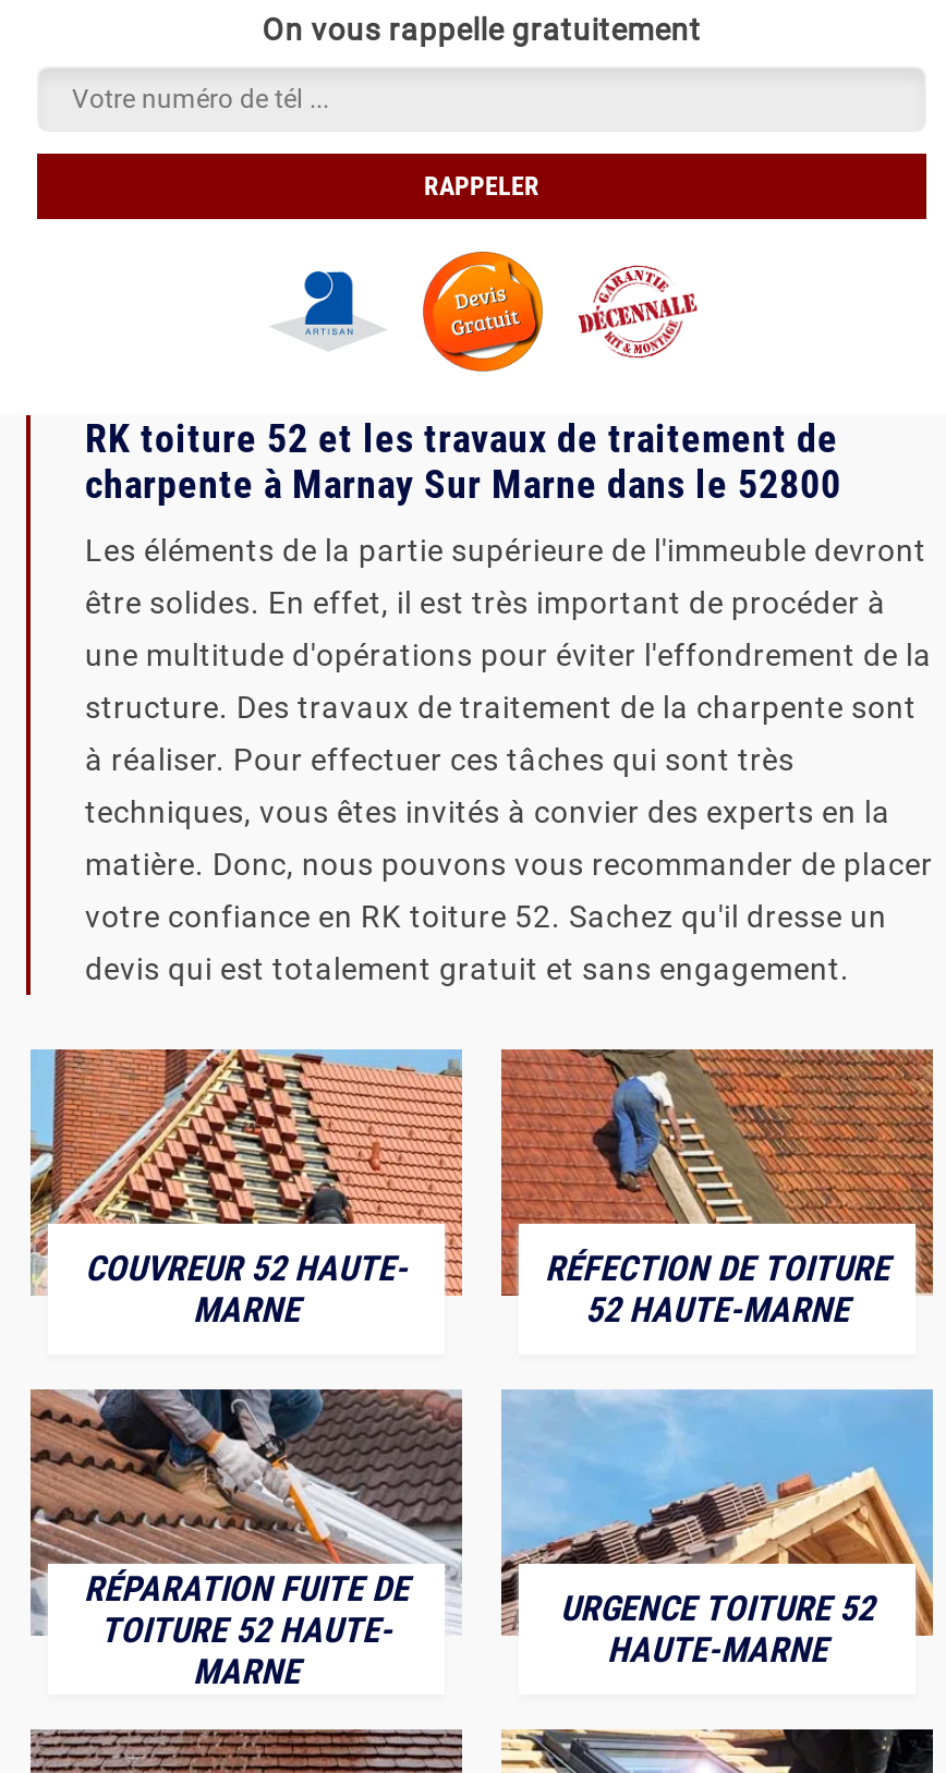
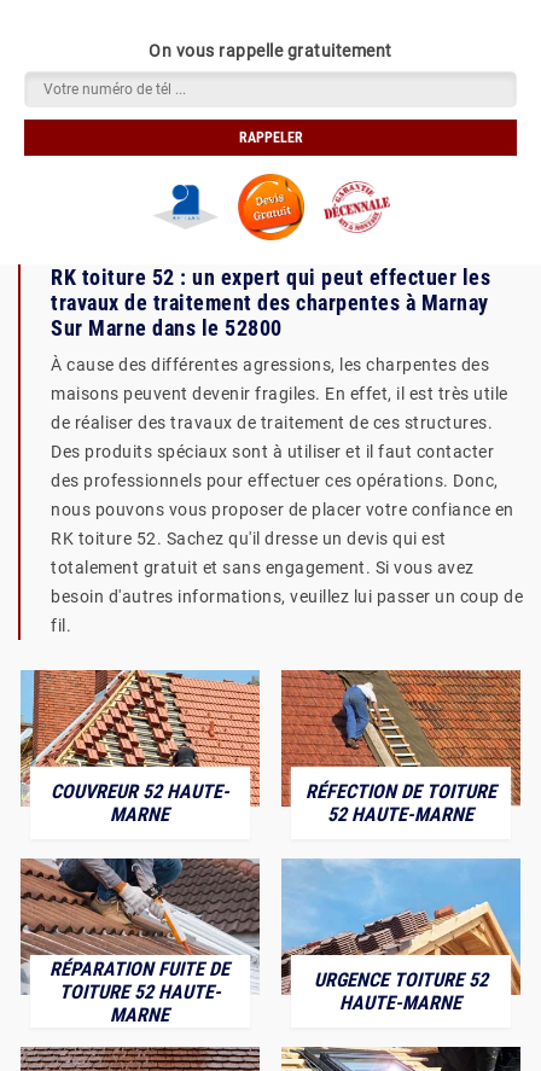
- RK toiture 52 et les travaux de traitement de
- charpente à Marnay Sur Marne dans le 52800
- Les éléments de la partie supérieure de l'immeuble devront
- être solides. En effet, il est très important de procéder à
- une multitude d'opérations pour éviter l'effondrement de la
- structure. Des travaux de traitement de la charpente sont
- à réaliser. Pour effectuer ces tâches qui sont très
- techniques, vous êtes invités à convier des experts en la
- matière. Donc, nous pouvons vous recommander de placer
- votre confiance en RK toiture 52. Sachez qu'il dresse un
- devis qui est totalement gratuit et sans engagement.
+ RK toiture 52 : un expert qui peut effectuer les
+ travaux de traitement des charpentes à Marnay
+ Sur Marne dans le 52800
+ À cause des différentes agressions, les charpentes des
+ maisons peuvent devenir fragiles. En effet, il est très utile
+ de réaliser des travaux de traitement de ces structures.
+ Des produits spéciaux sont à utiliser et il faut contacter
+ des professionnels pour effectuer ces opérations. Donc,
+ nous pouvons vous proposer de placer votre confiance en
+ RK toiture 52. Sachez qu'il dresse un devis qui est
+ totalement gratuit et sans engagement. Si vous avez
+ besoin d'autres informations, veuillez lui passer un coup de
+ fil.
